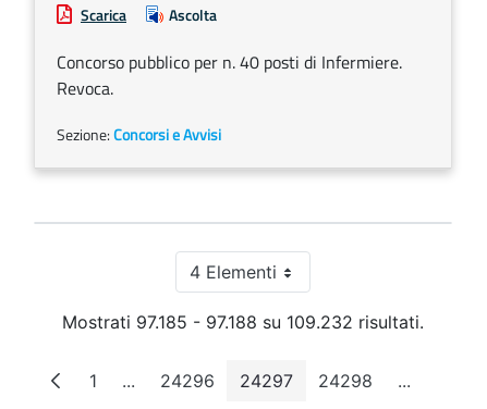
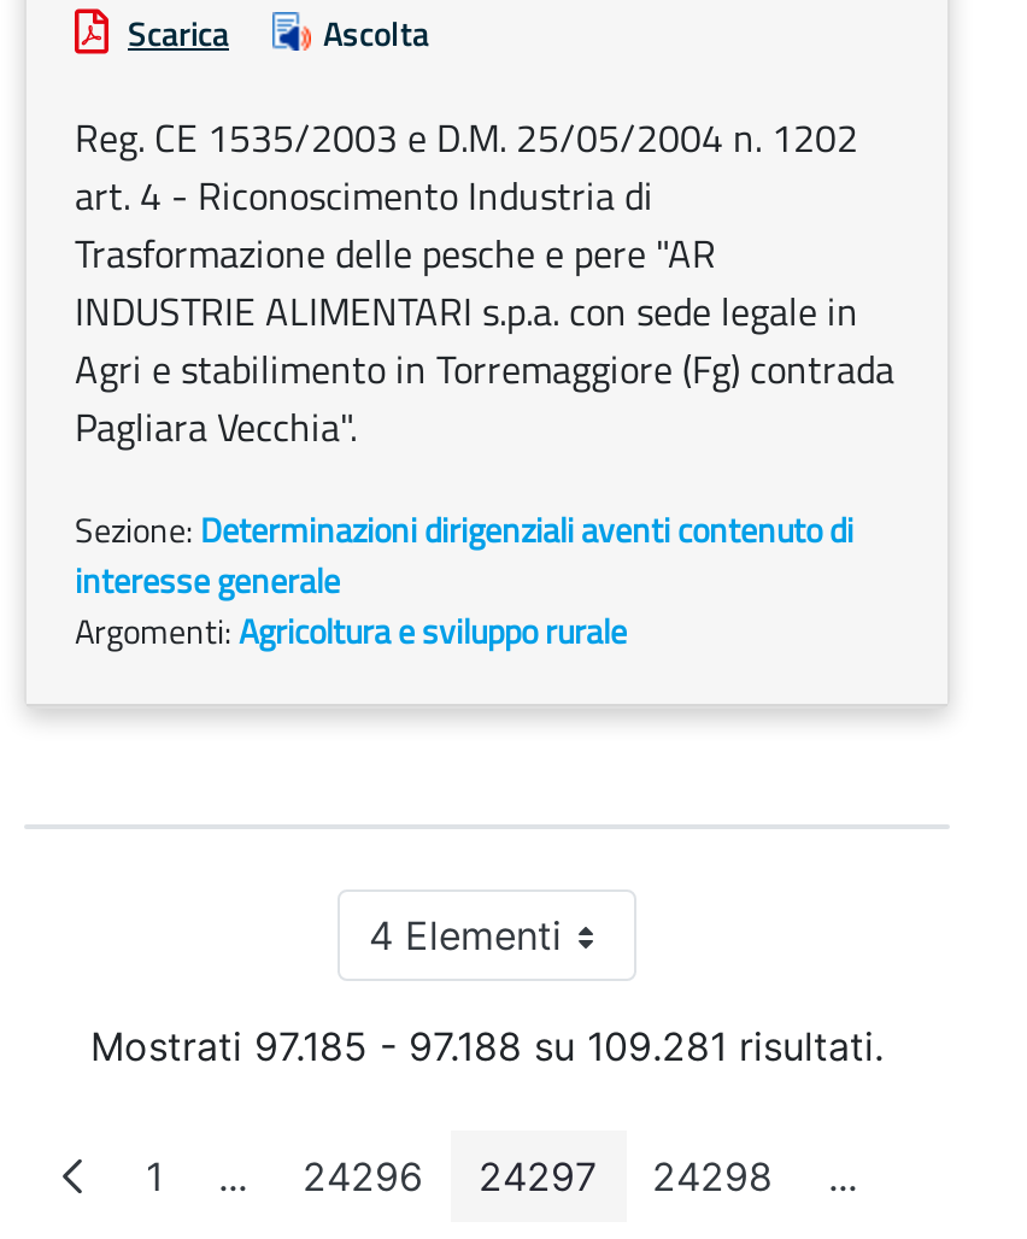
- Concorso pubblico per n. 40 posti di Infermiere.
- Revoca.
+ Reg. CE 1535/2003 e D.M. 25/05/2004 n. 1202
+ art. 4 - Riconoscimento Industria di
+ Trasformazione delle pesche e pere "AR
+ INDUSTRIE ALIMENTARI s.p.a. con sede legale in
+ Agri e stabilimento in Torremaggiore (Fg) contrada
+ Pagliara Vecchia".

- Sezione: Concorsi e Avvisi
+ Sezione: Determinazioni dirigenziali aventi contenuto di
+ interesse generale
+ Argomenti: Agricoltura e sviluppo rurale

- Mostrati 97.185 - 97.188 su 109.232 risultati.
+ Mostrati 97.185 - 97.188 su 109.281 risultati.
